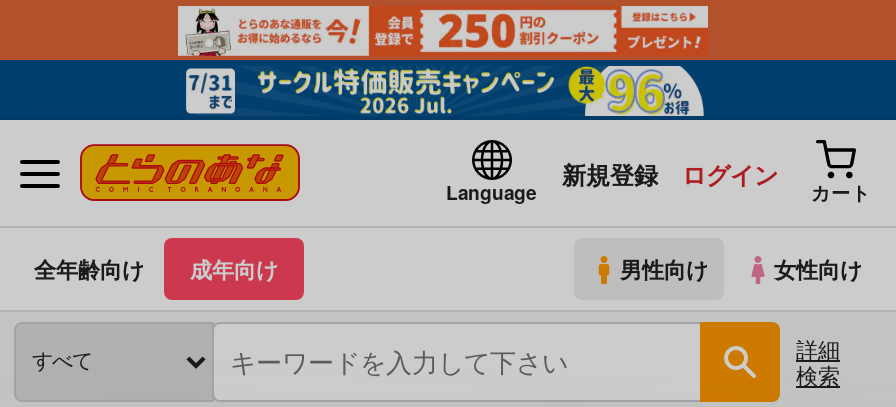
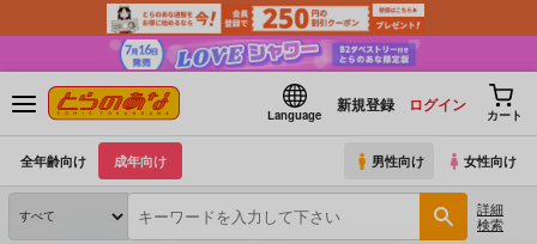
- [image]
+ [image]
